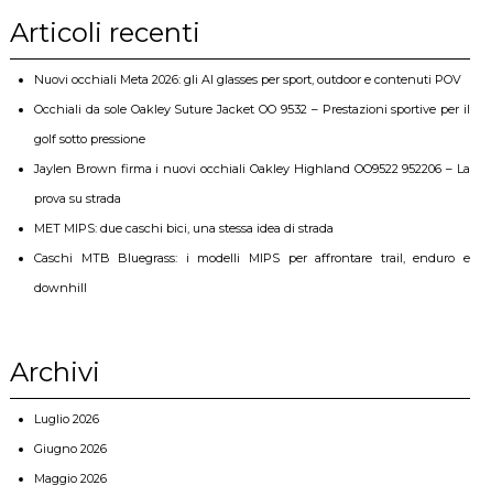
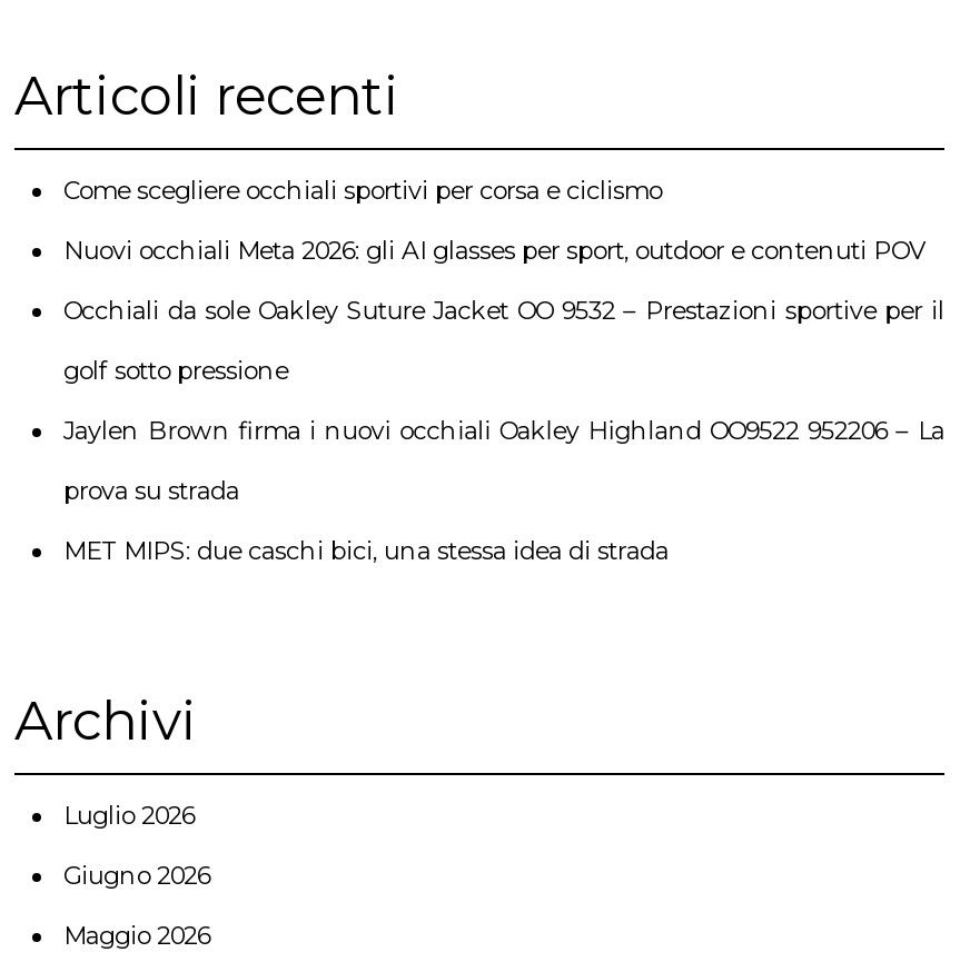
+ Come scegliere occhiali sportivi per corsa e ciclismo

moved down: Nuovi occhiali Meta 2026: gli AI glasses per sport, outdoor e contenuti POV | Occhiali da sole Oakley Suture Jacket OO 9532 – Prestazioni sportive per il | golf sotto pressione | Jaylen Brown firma i nuovi occhiali Oakley Highland OO9522 952206 – La | prova su strada | MET MIPS: due caschi bici, una stessa idea di strada

- Caschi MTB Bluegrass: i modelli MIPS per affrontare trail, enduro e
- downhill
